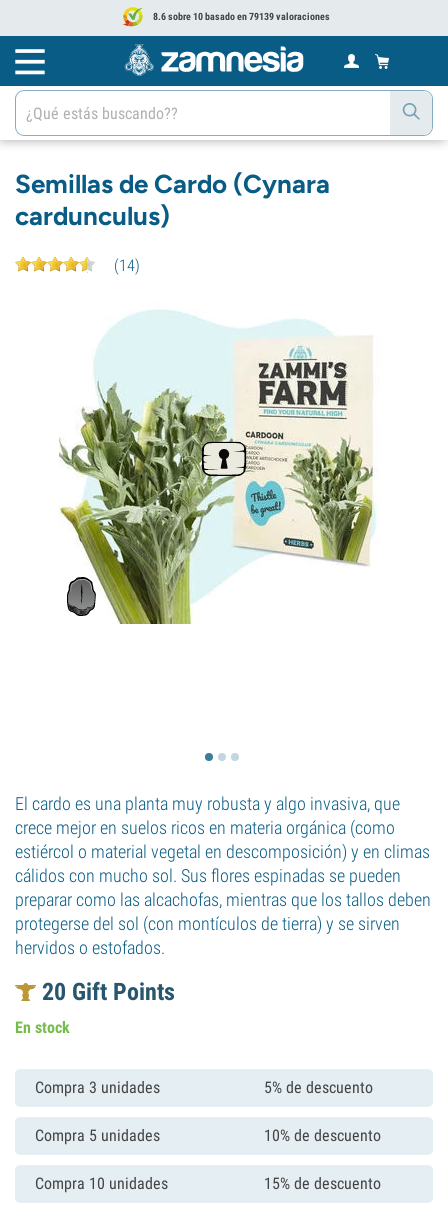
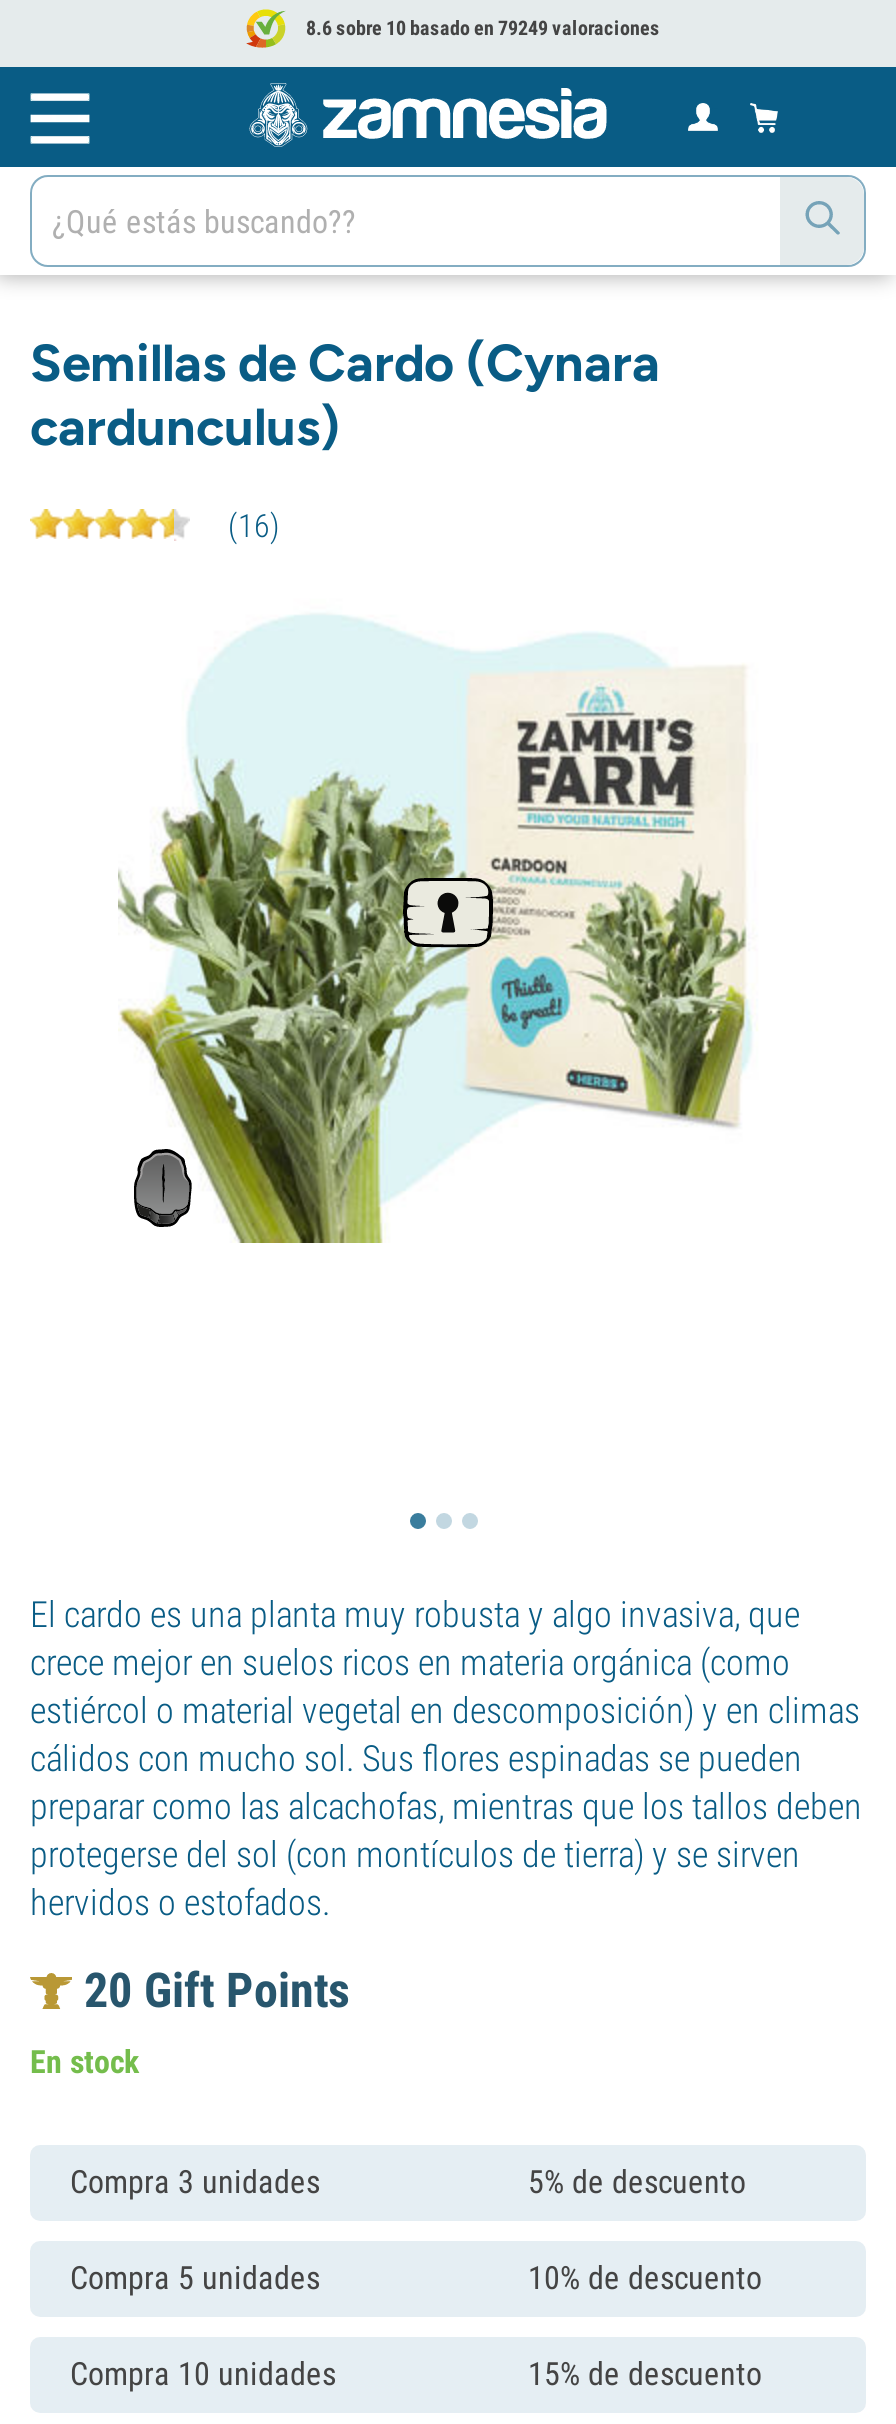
- 8.6 sobre 10 basado en 79139 valoraciones
+ 8.6 sobre 10 basado en 79249 valoraciones

- (14)
+ (16)
